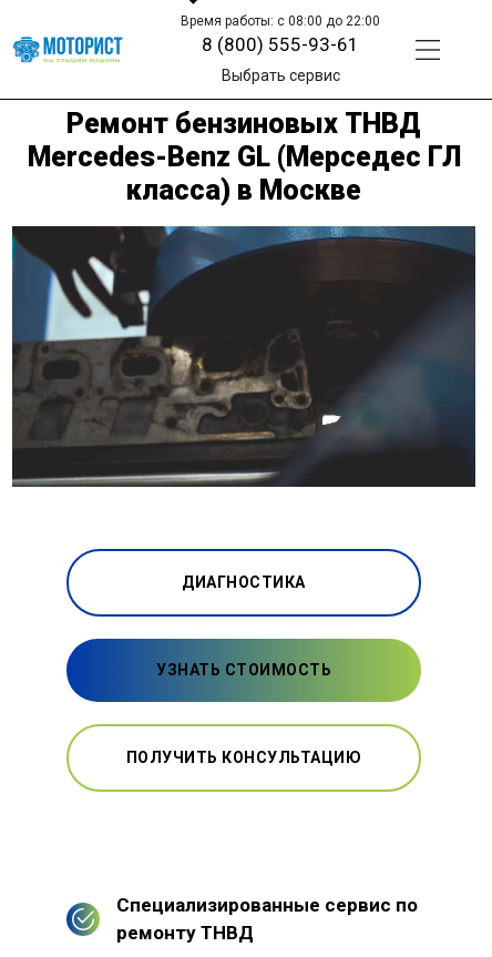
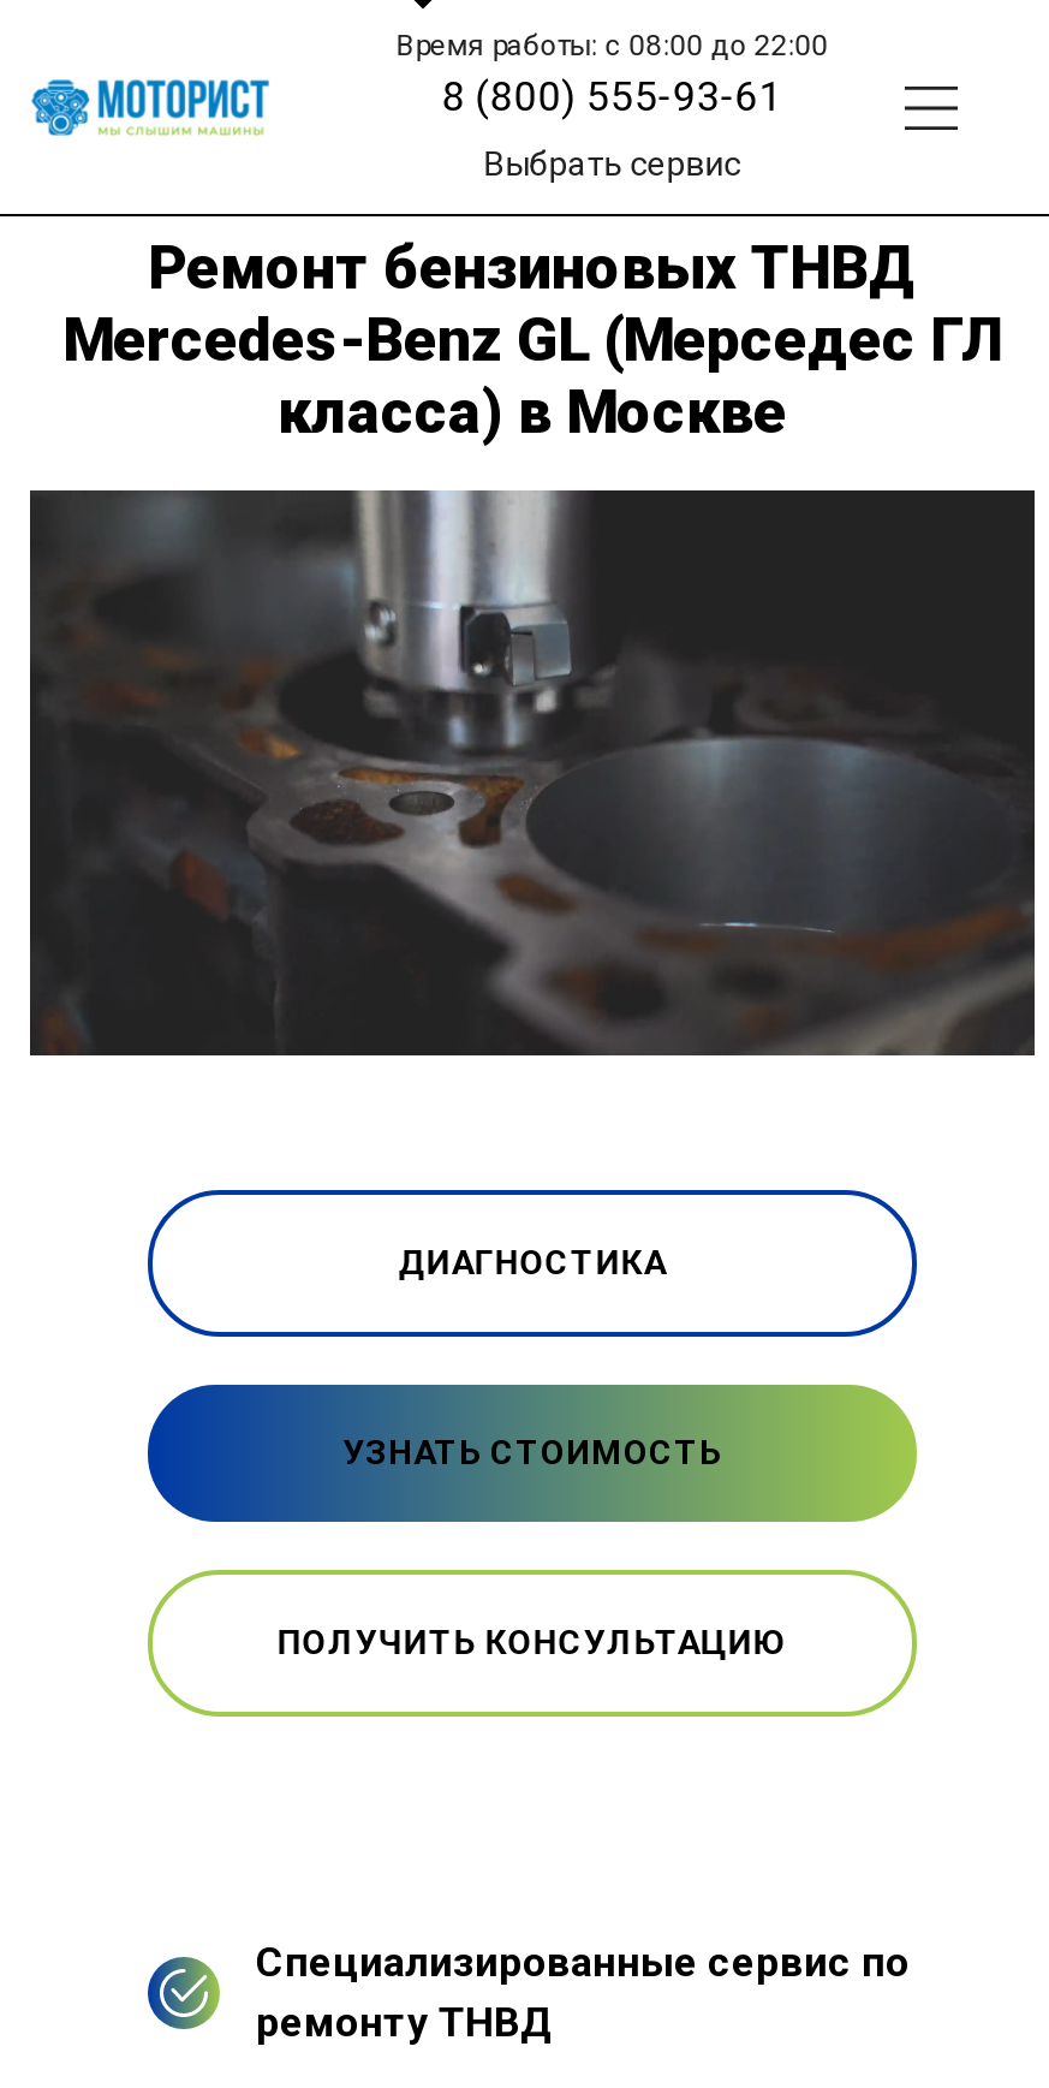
- [image]
+ [image]
